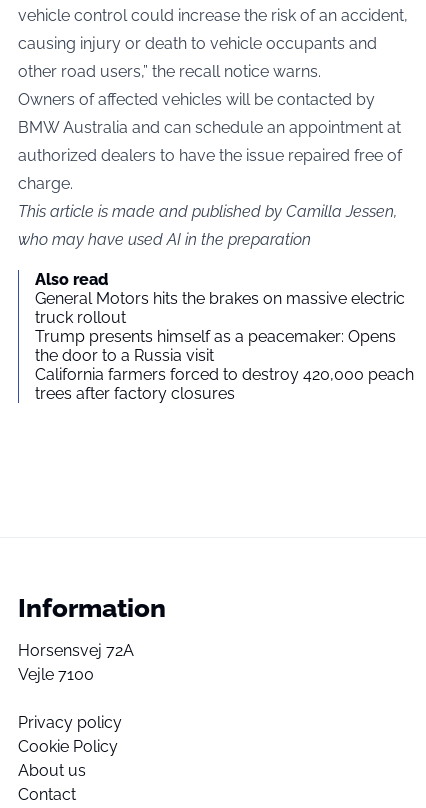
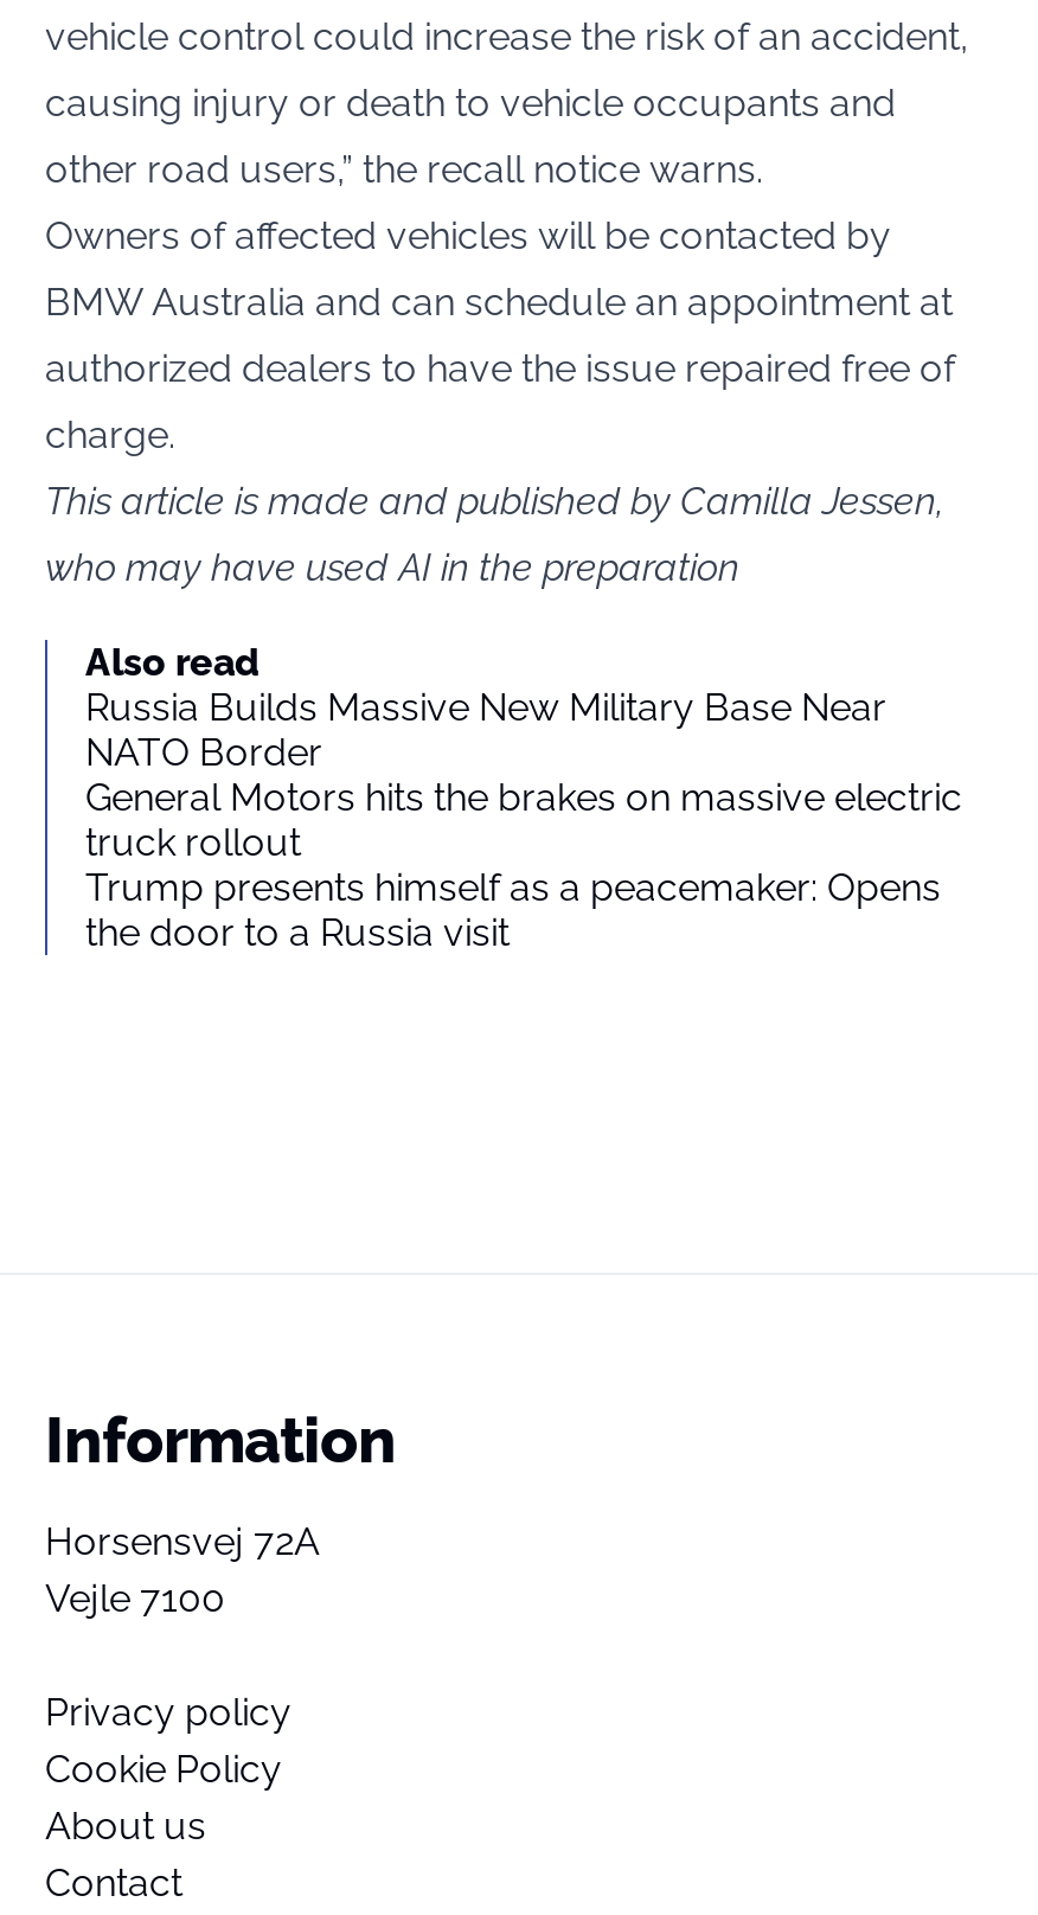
+ Russia Builds Massive New Military Base Near
+ NATO Border

moved down: General Motors hits the brakes on massive electric | truck rollout | Trump presents himself as a peacemaker: Opens | the door to a Russia visit

- California farmers forced to destroy 420,000 peach
- trees after factory closures
